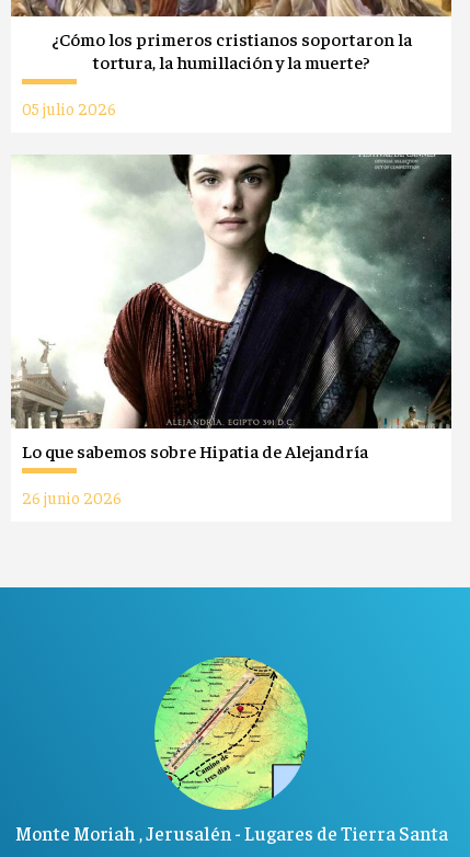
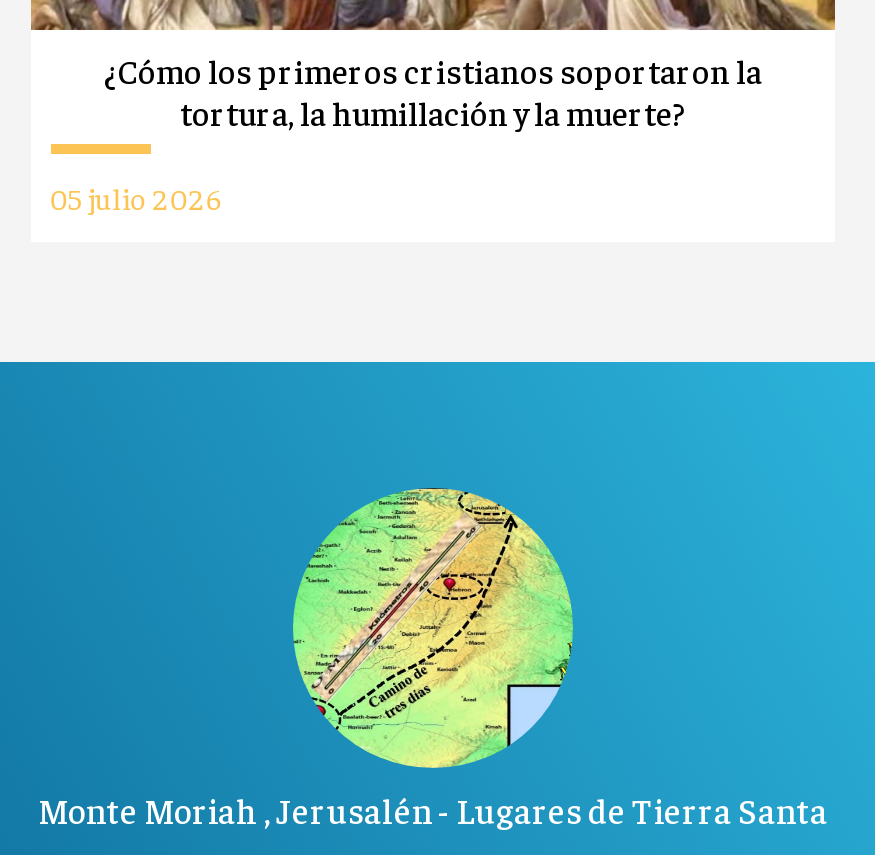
- [image]
- Lo que sabemos sobre Hipatia de Alejandría
- 26 junio 2026
